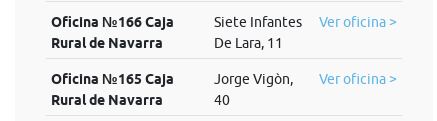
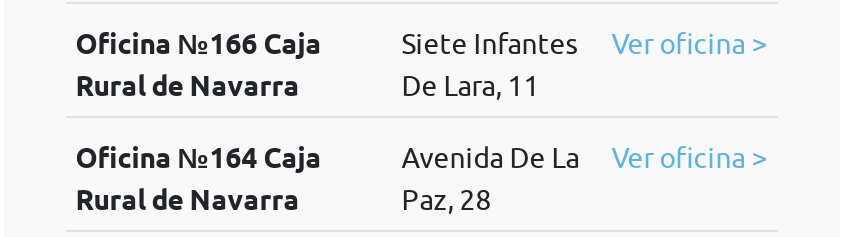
- Oficina №165 Caja
+ Oficina №164 Caja

- Jorge Vigòn,
- 40
+ Avenida De La
+ Paz, 28
